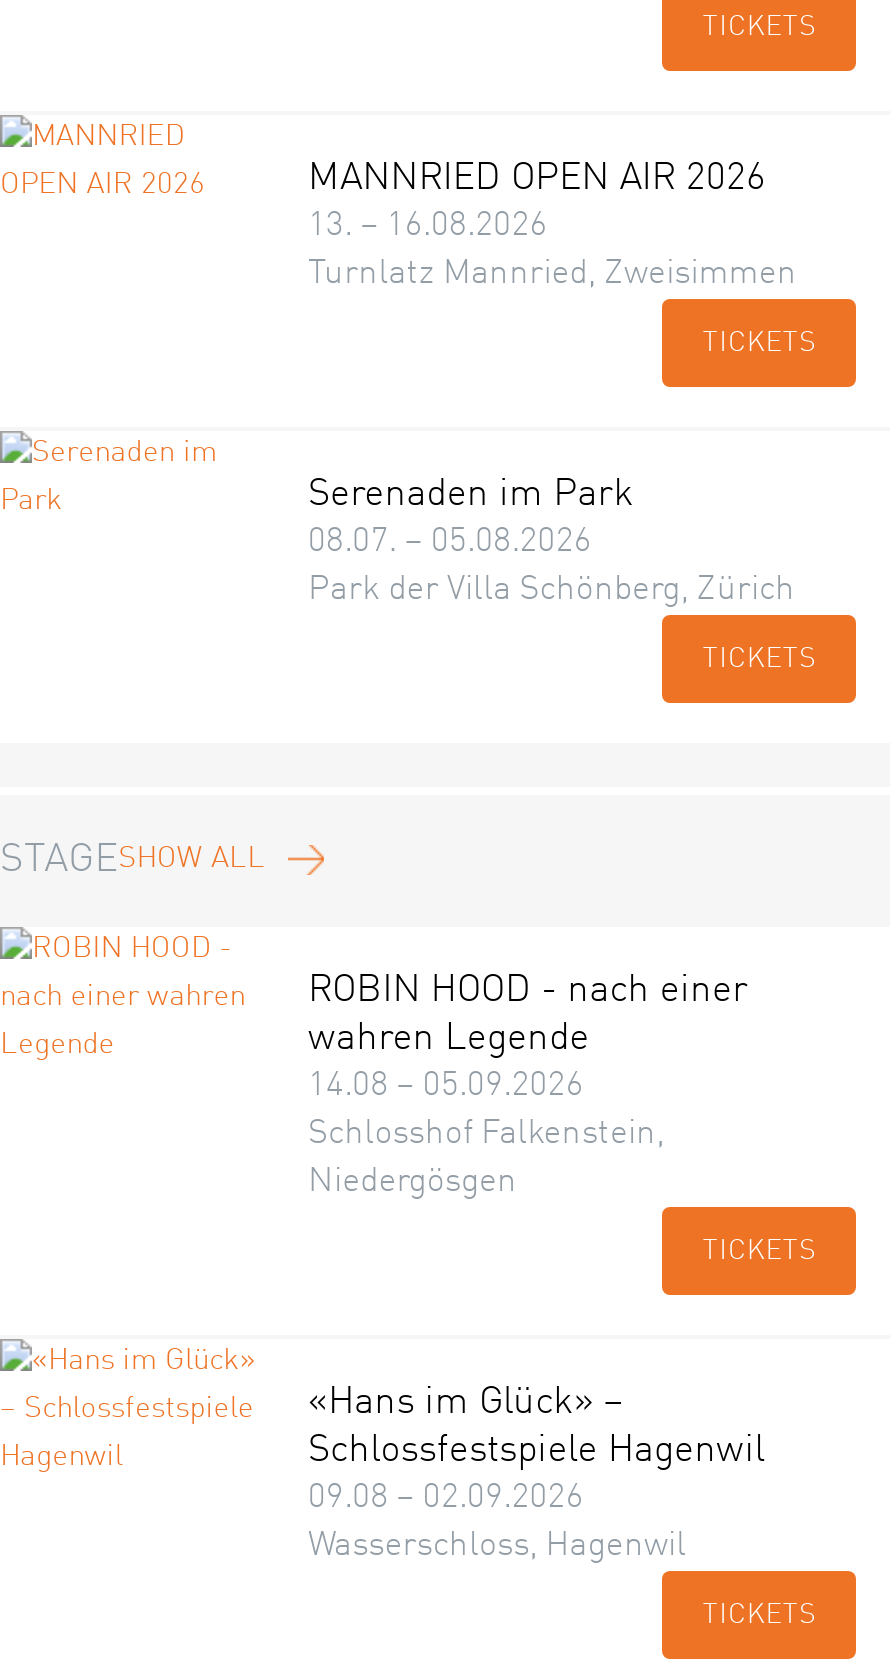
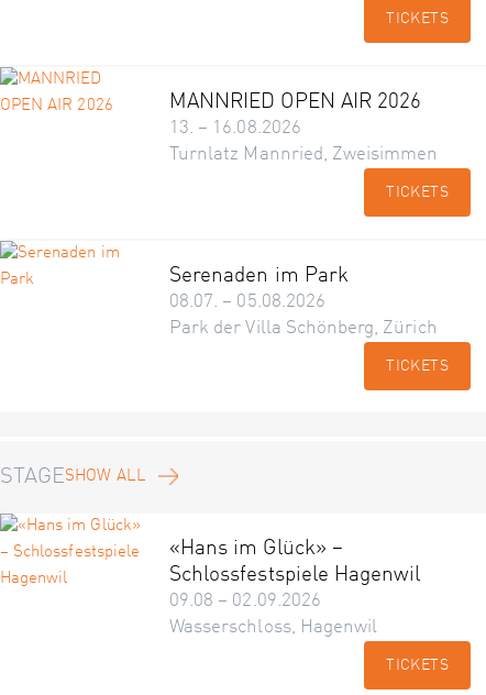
- ROBIN HOOD - nach einer
- wahren Legende
- 14.08 – 05.09.2026
- Schlosshof Falkenstein,
- Niedergösgen
- TICKETS
